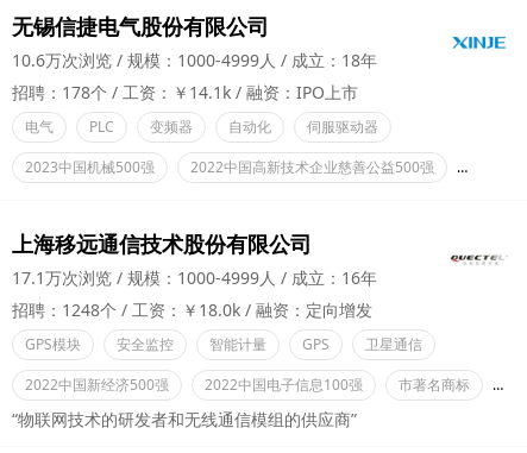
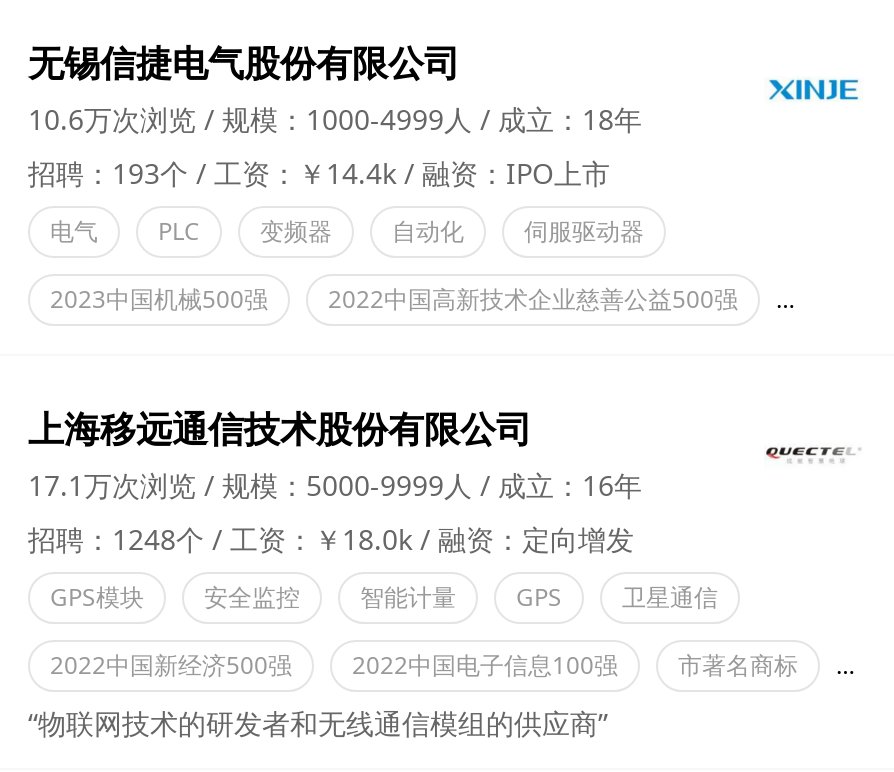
- 招聘：178个
+ 招聘：193个

- 工资：￥14.1k
+ 工资：￥14.4k

- 17.1万次浏览 规模：1000-4999人 成立：16年
+ 17.1万次浏览 规模：5000-9999人 成立：16年
